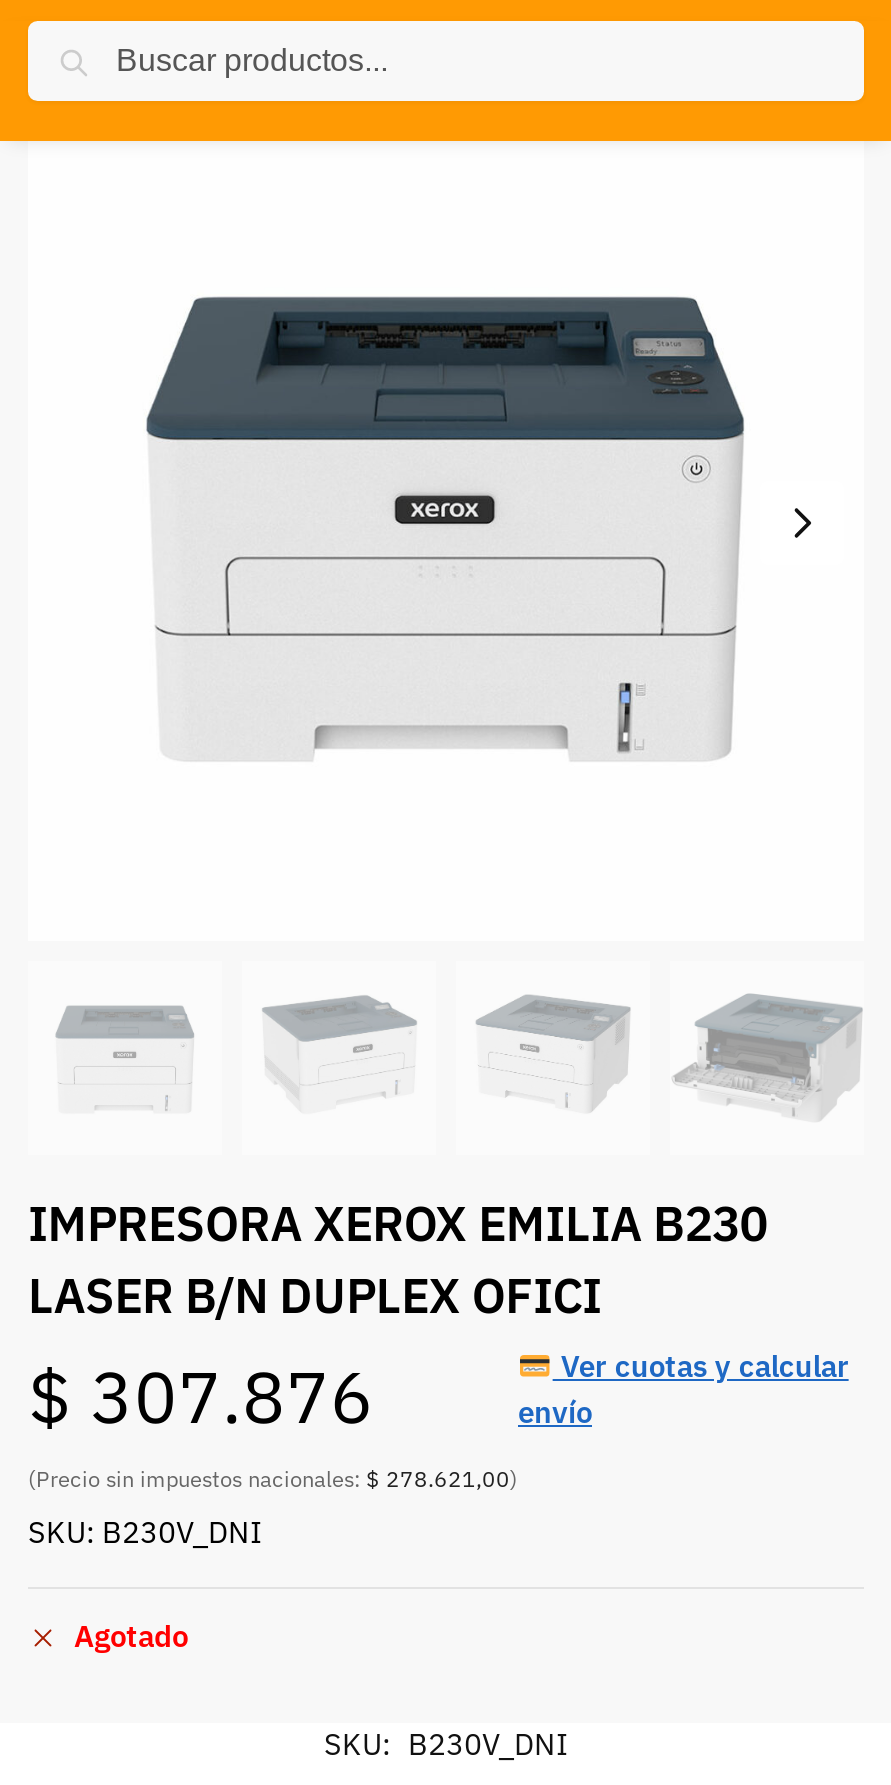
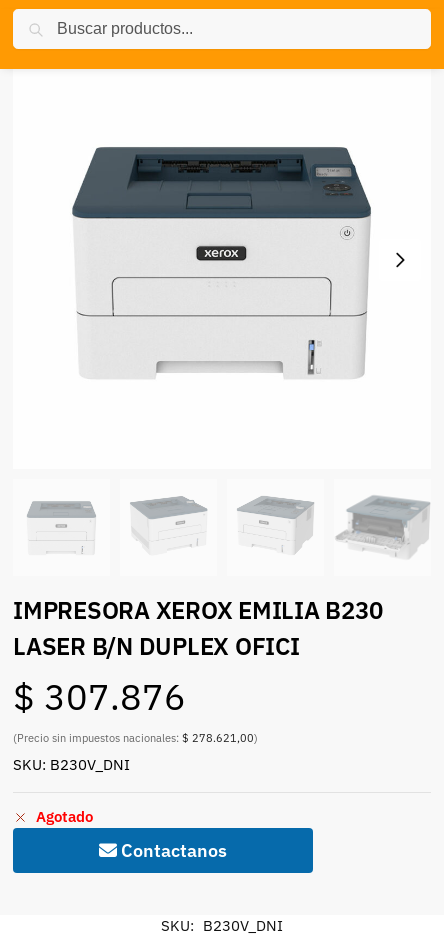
- Ver cuotas y calcular
- envío

+ Contactanos
